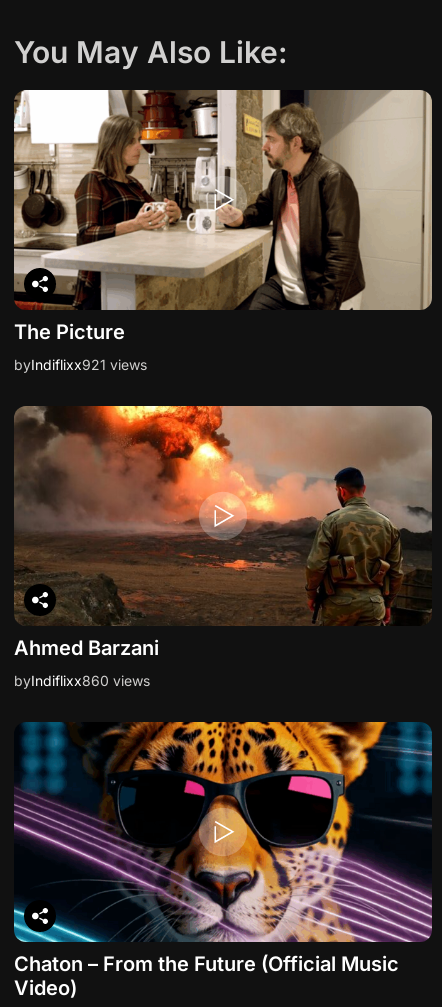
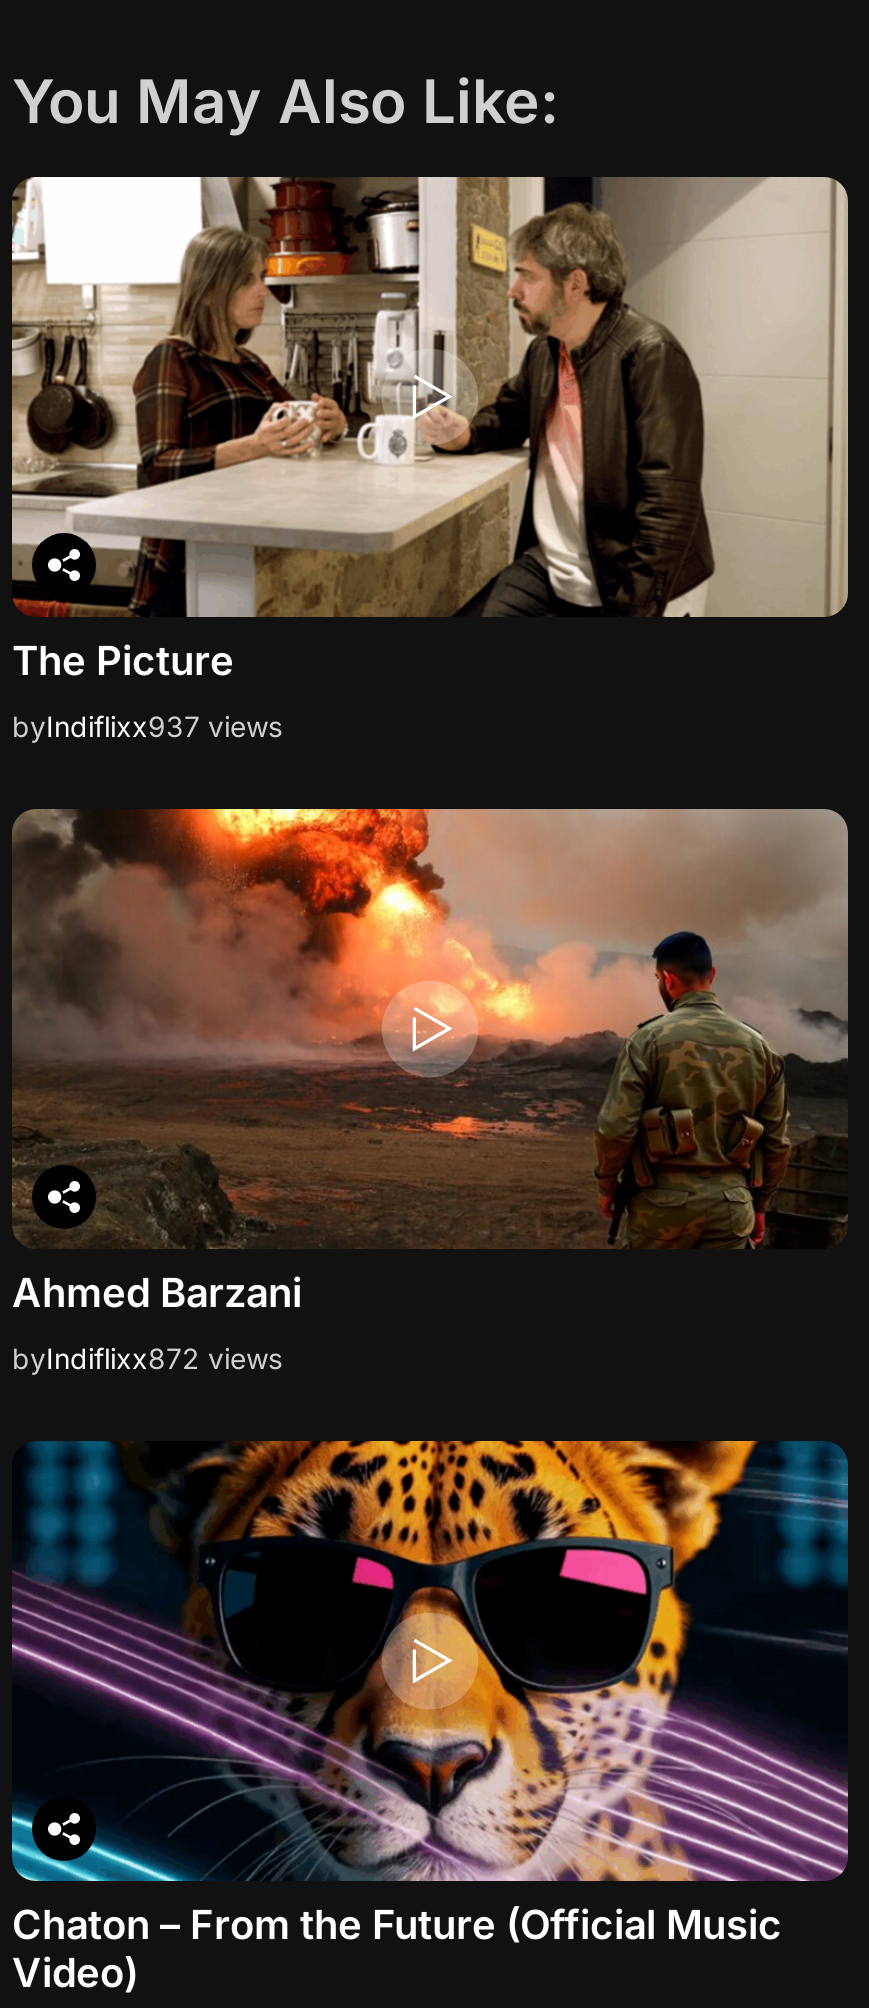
- byIndiflixx921 views
+ byIndiflixx937 views

- byIndiflixx860 views
+ byIndiflixx872 views
